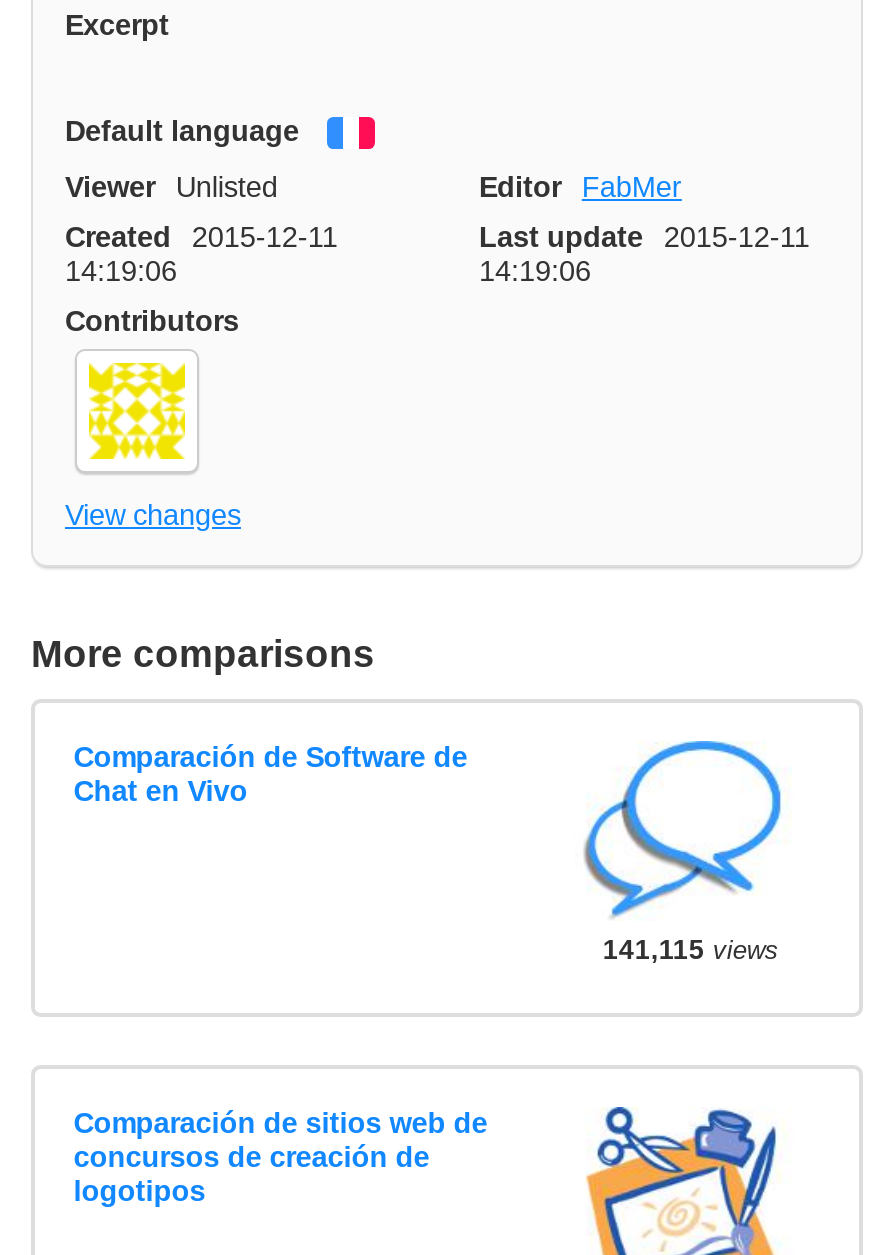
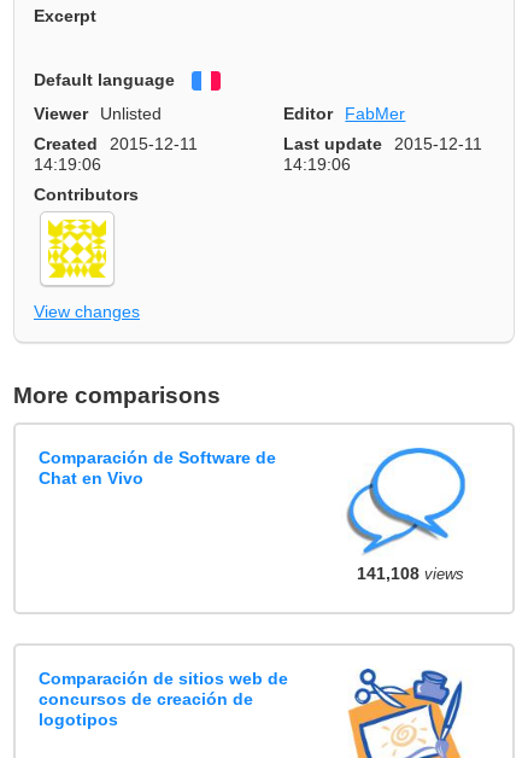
- 141,115 views
+ 141,108 views
